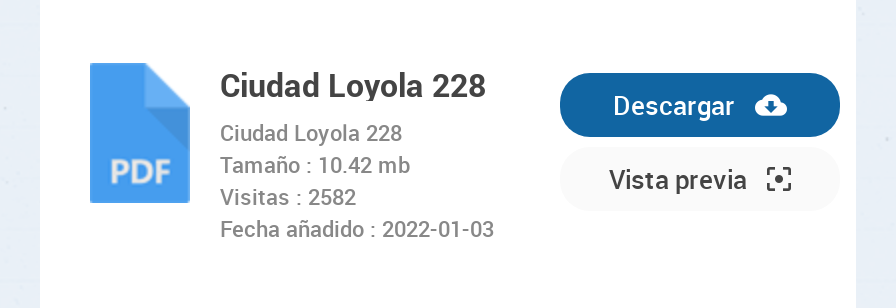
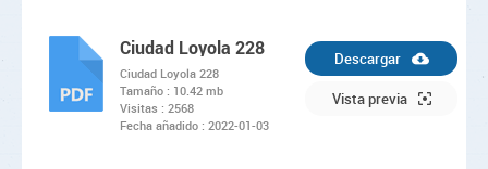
- Visitas : 2582
+ Visitas : 2568
